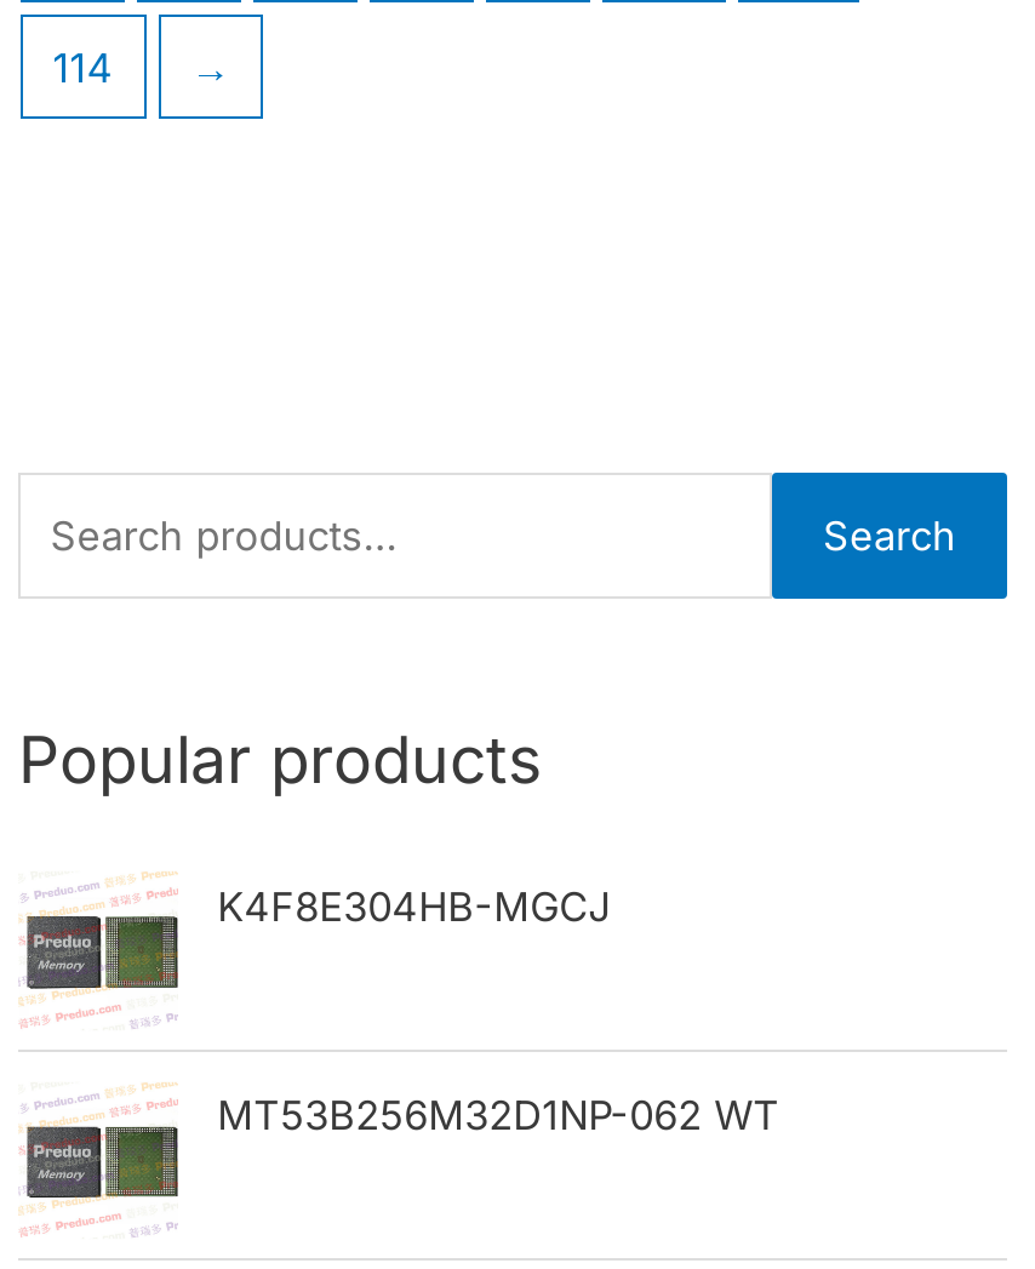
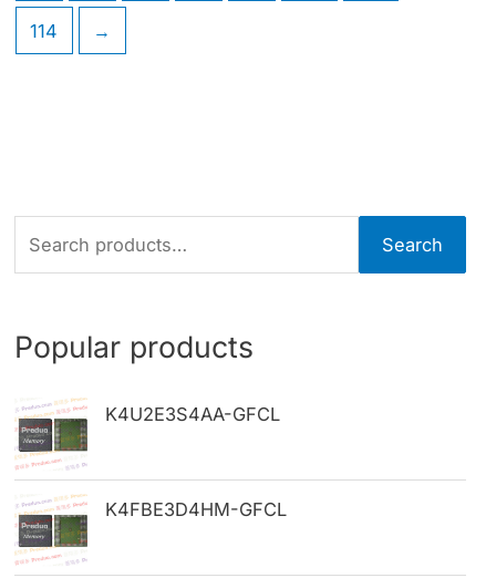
- K4F8E304HB-MGCJ
+ K4U2E3S4AA-GFCL

- MT53B256M32D1NP-062 WT
+ K4FBE3D4HM-GFCL
